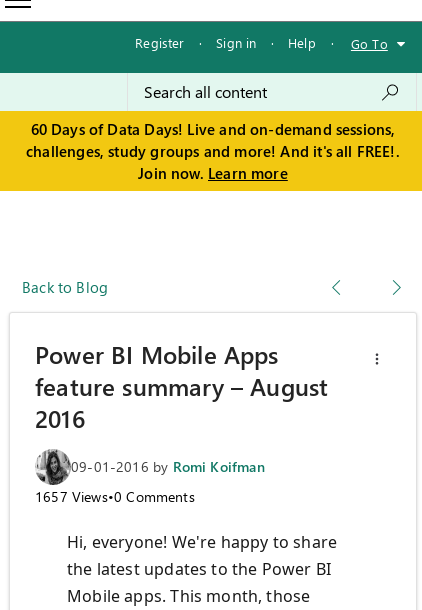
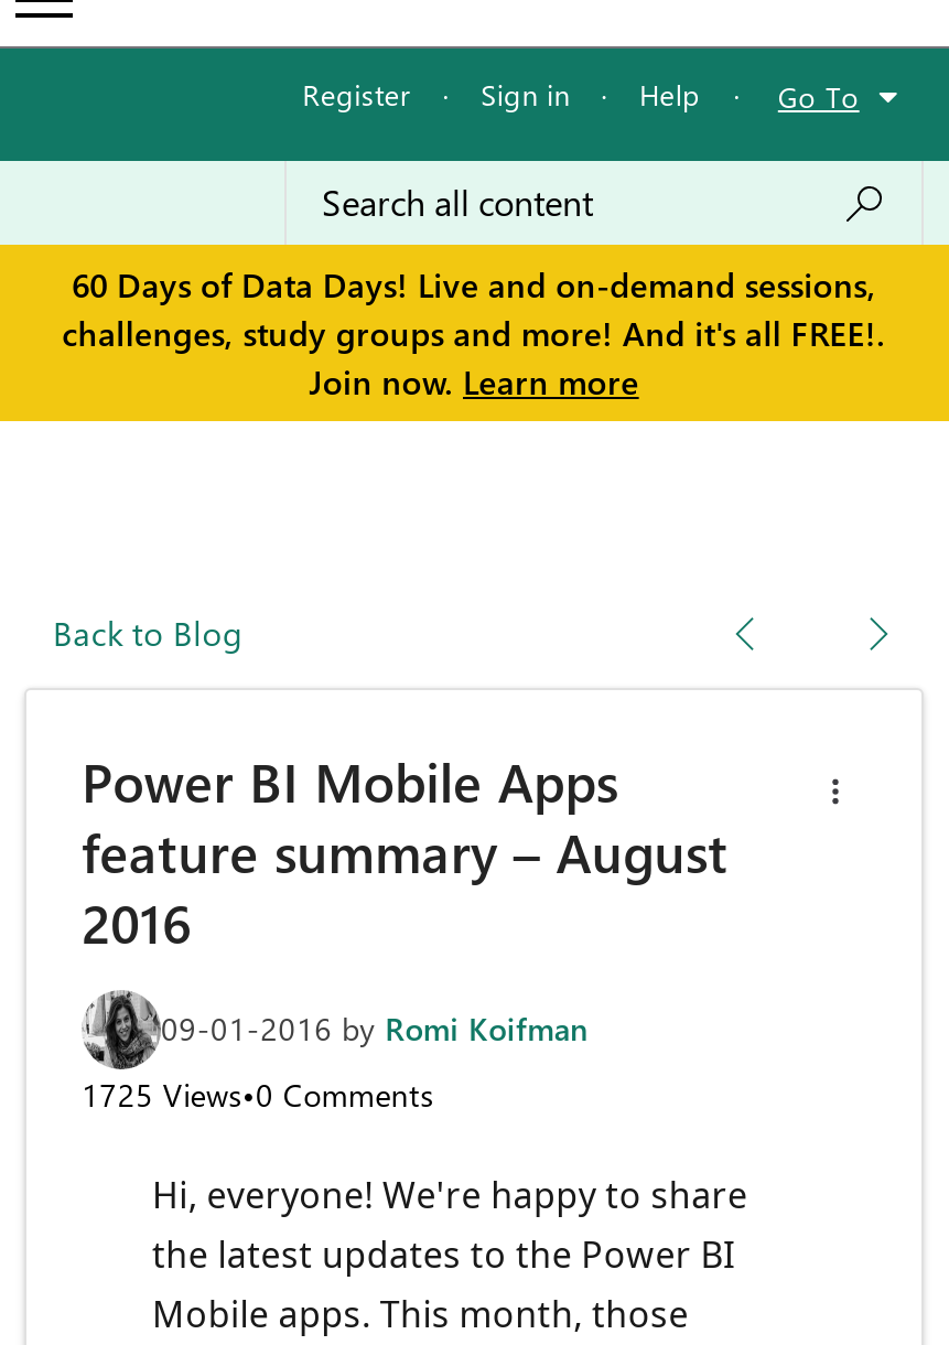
- 1657 Views•0 Comments
+ 1725 Views•0 Comments
